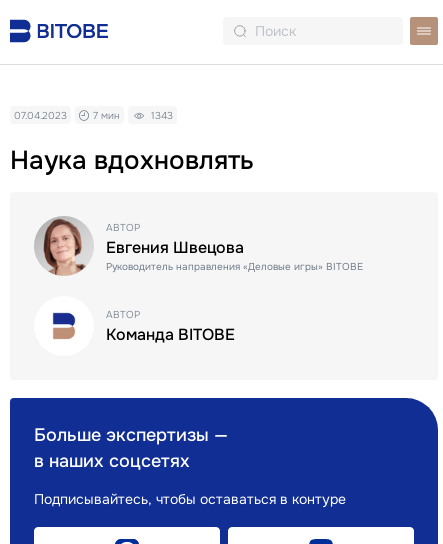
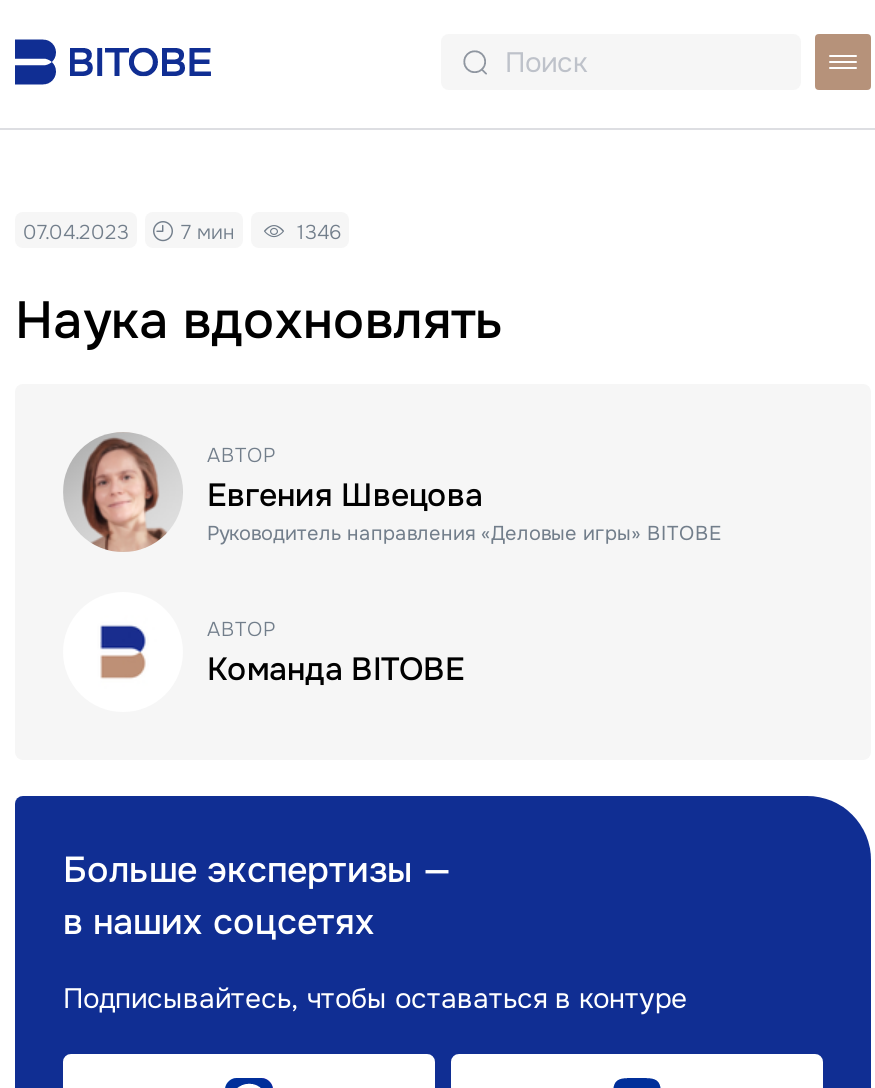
- 1343
+ 1346
